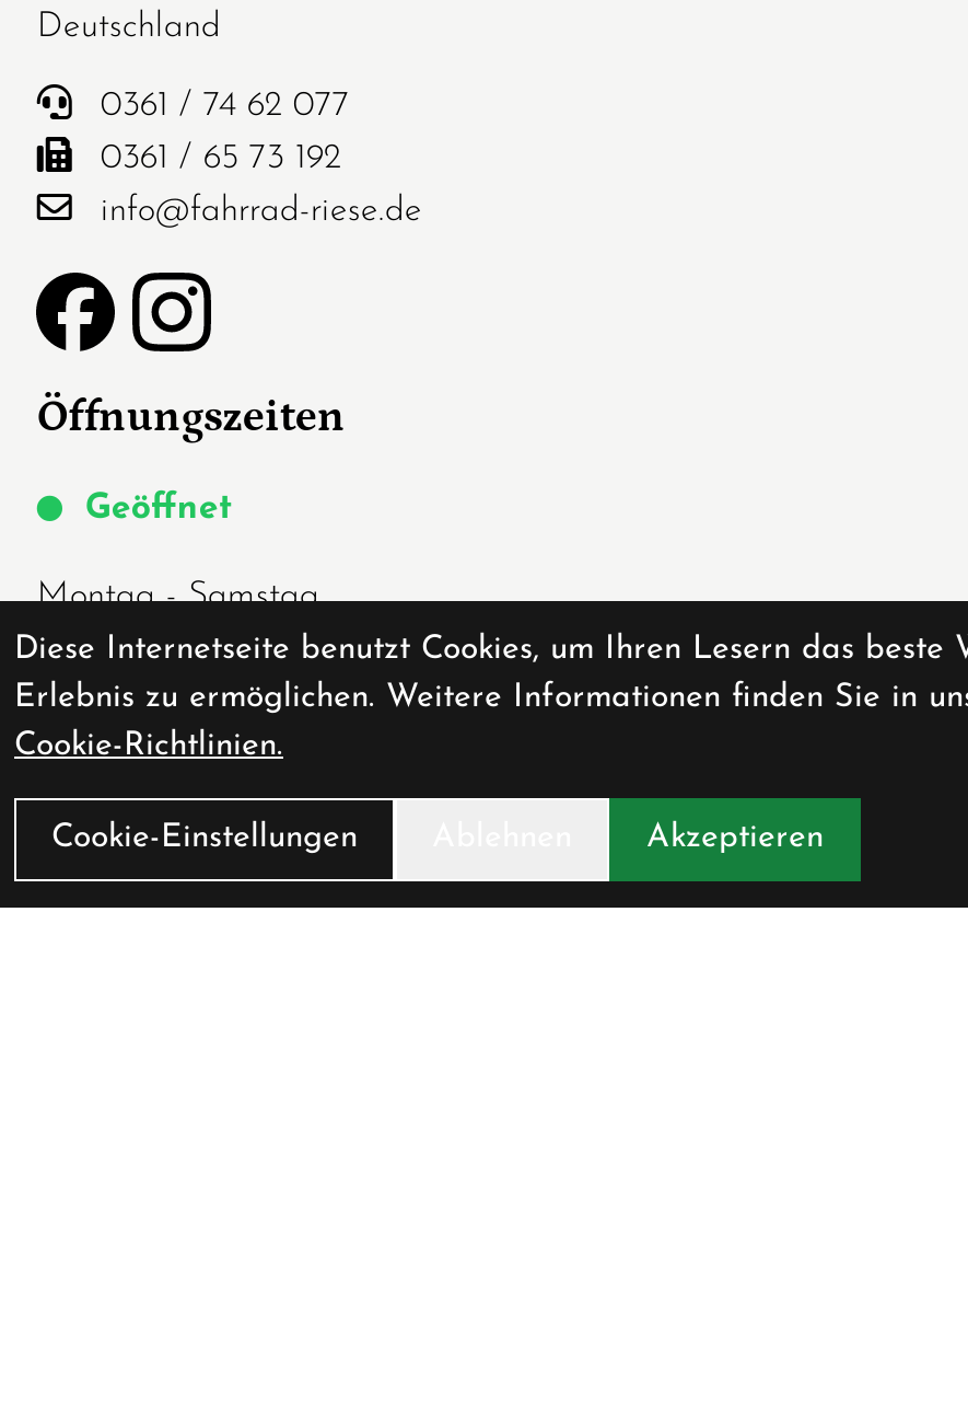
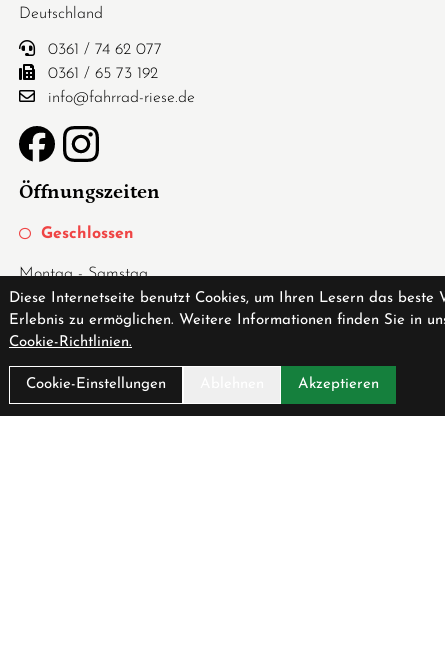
- Geöffnet
+ Geschlossen
